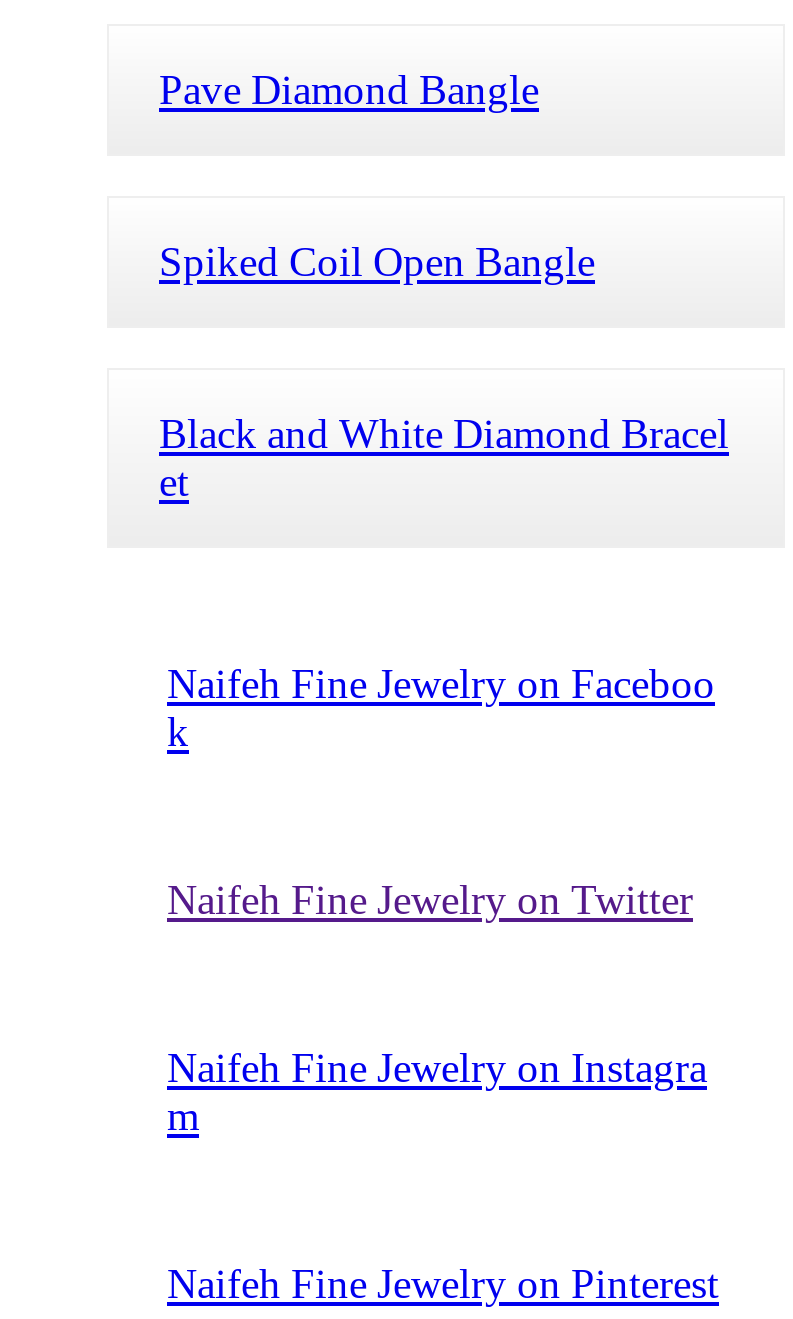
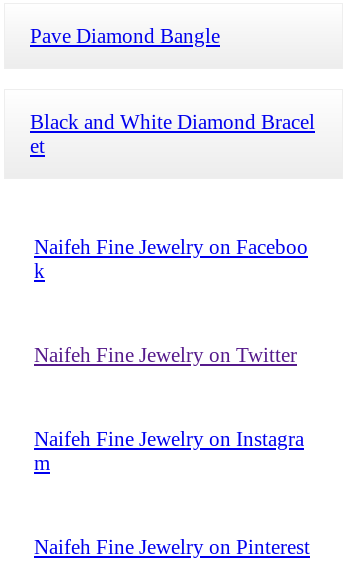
- Spiked Coil Open Bangle
